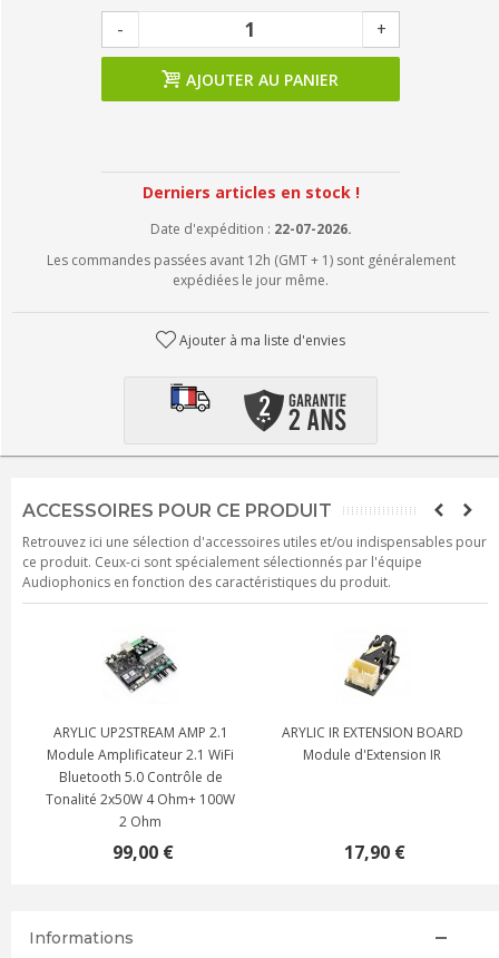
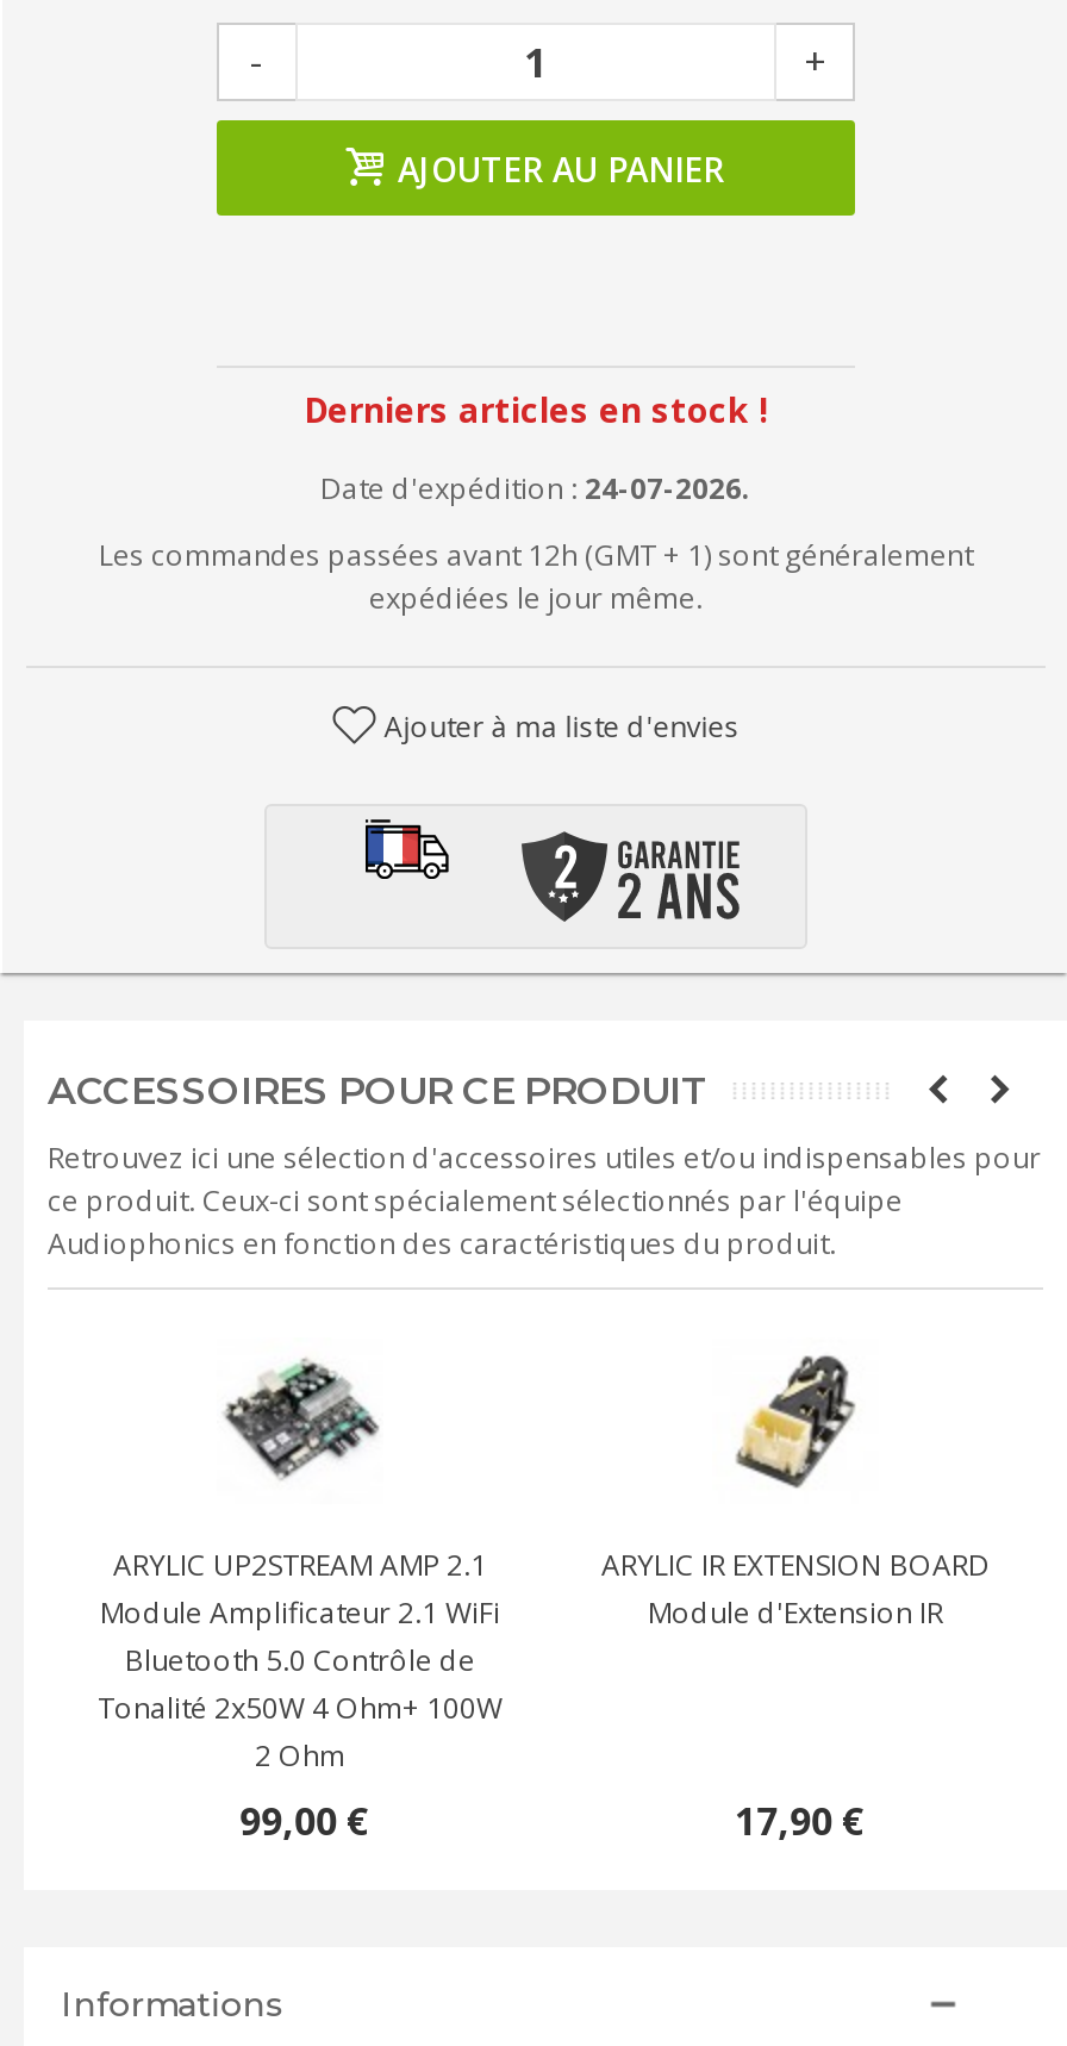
- Date d'expédition : 22-07-2026.
+ Date d'expédition : 24-07-2026.
